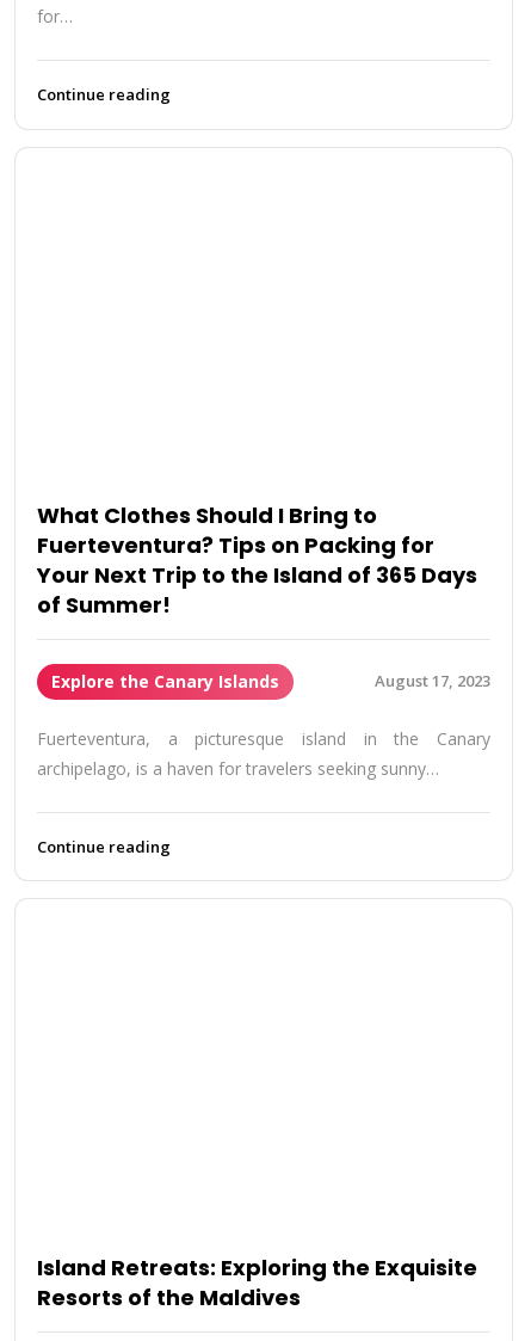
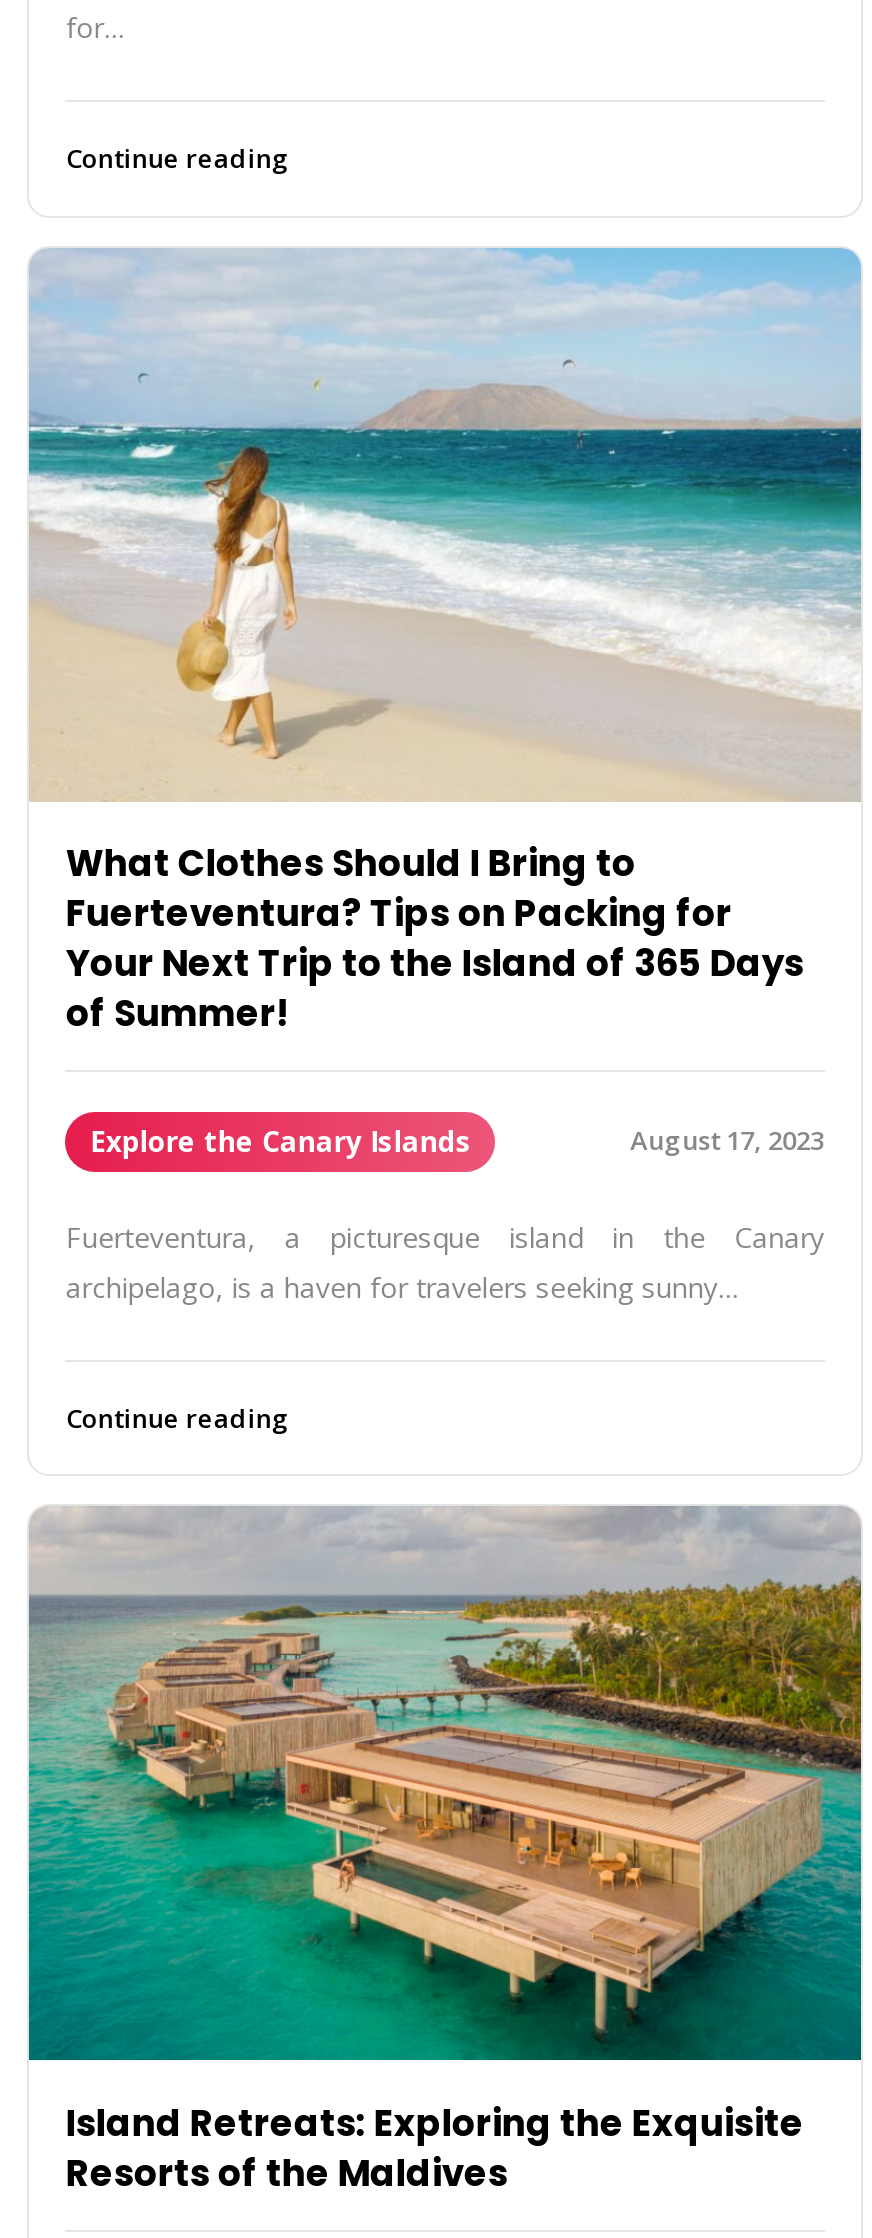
+ [image]

+ [image]
